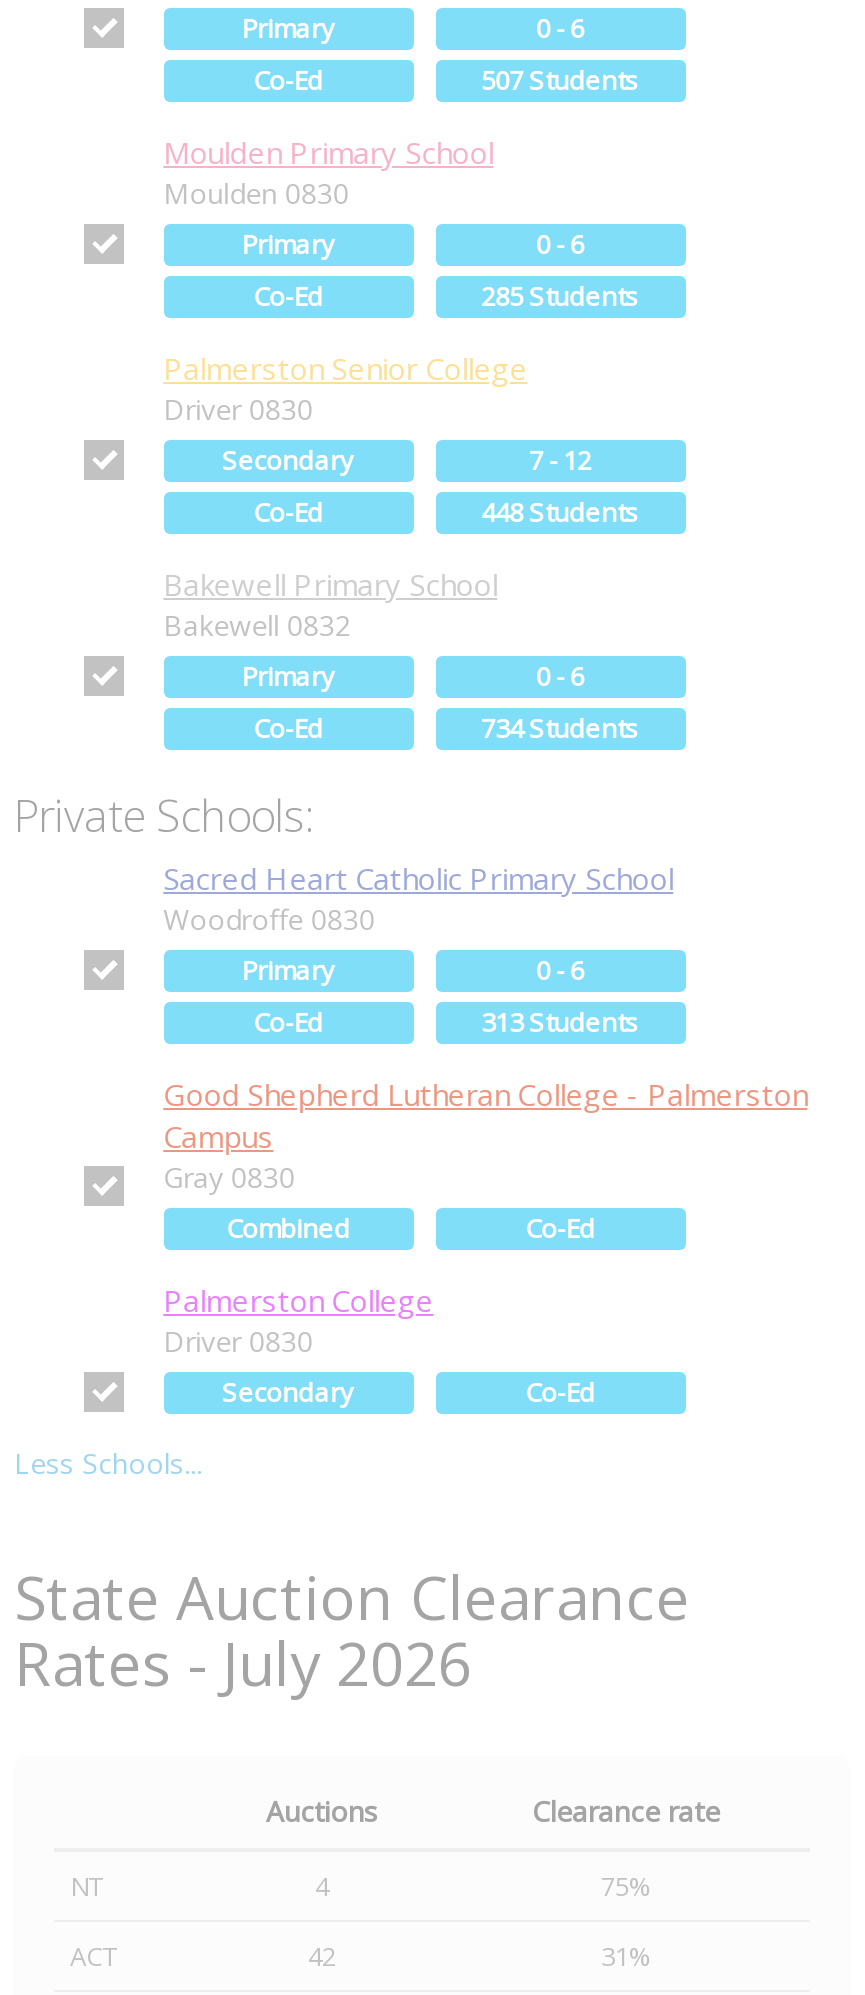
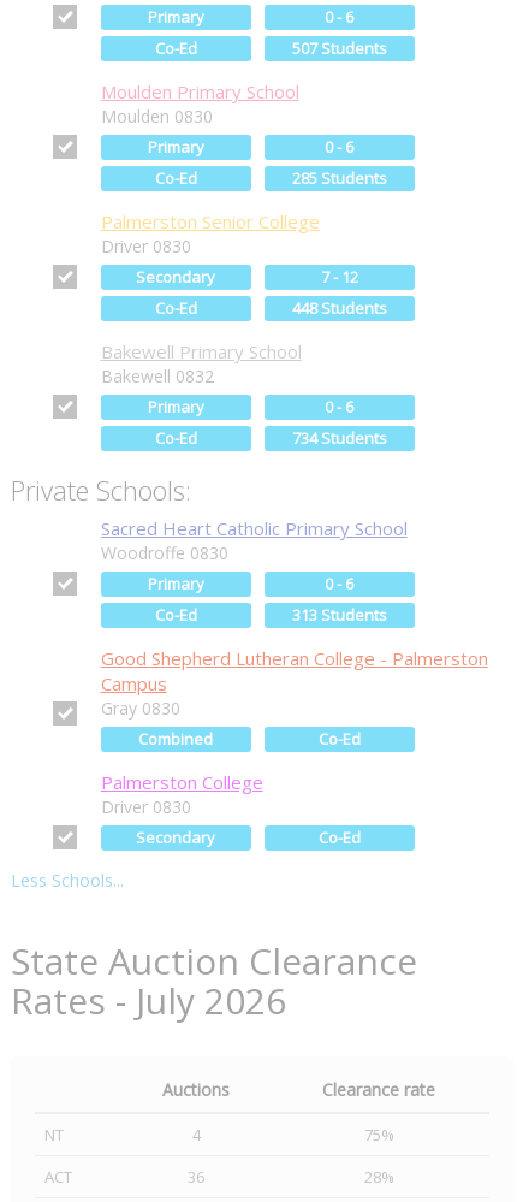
- 42
+ 36

- 31%
+ 28%
